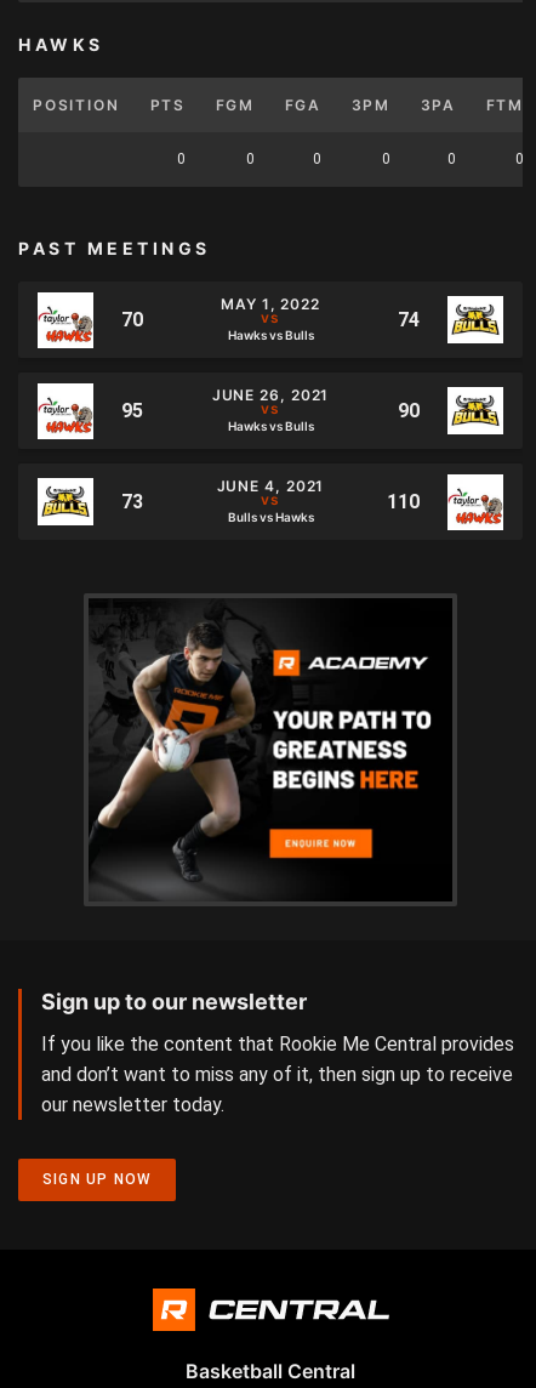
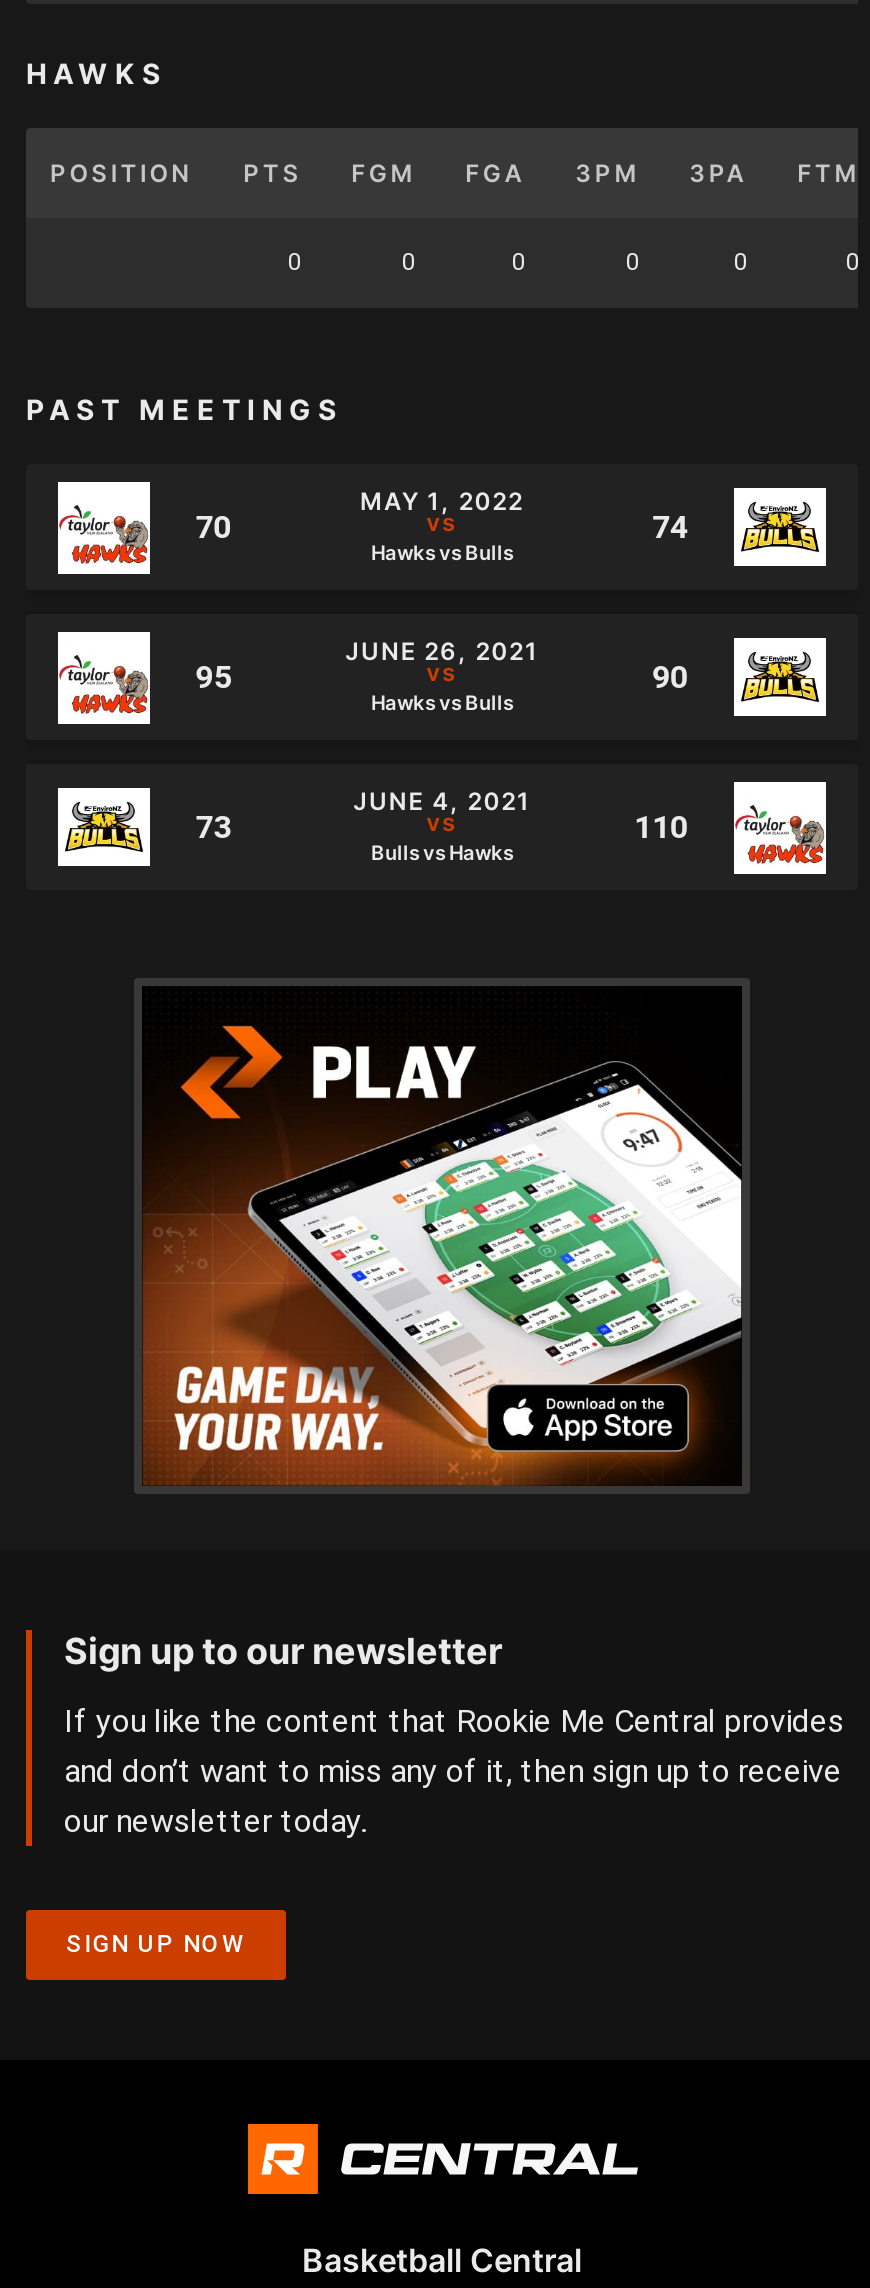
- [image]
+ [image]
